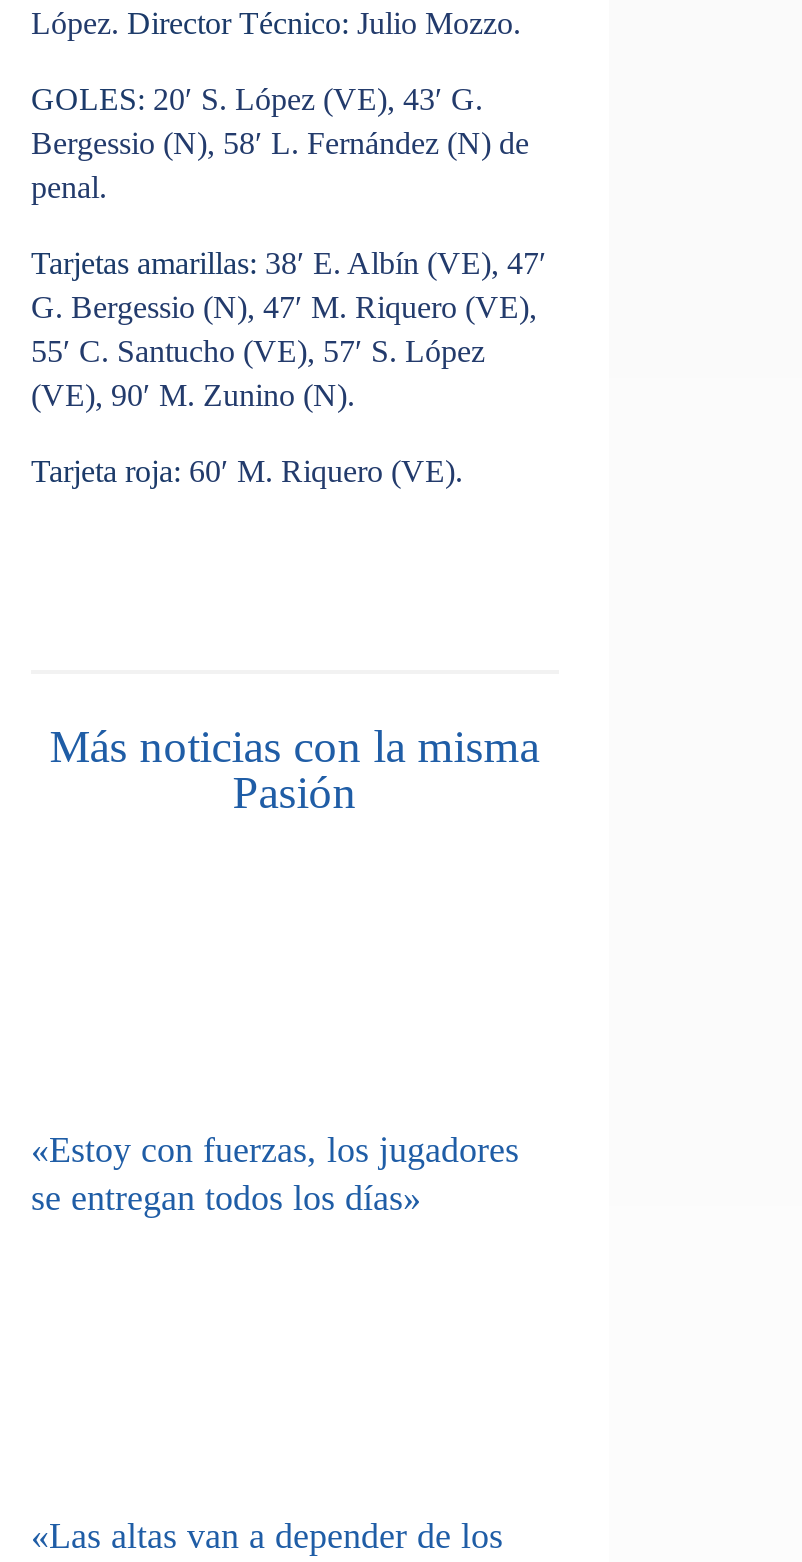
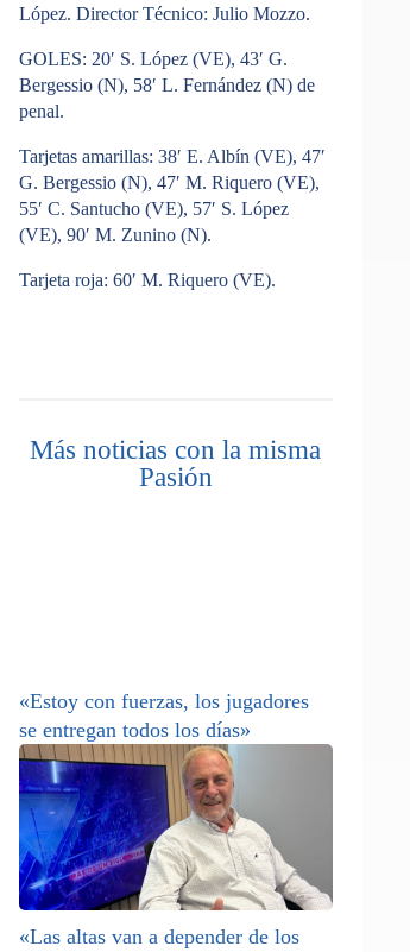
+ [image]
